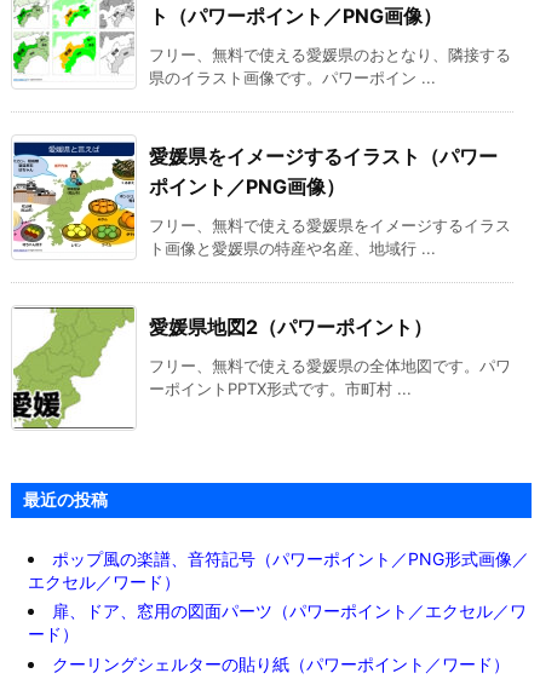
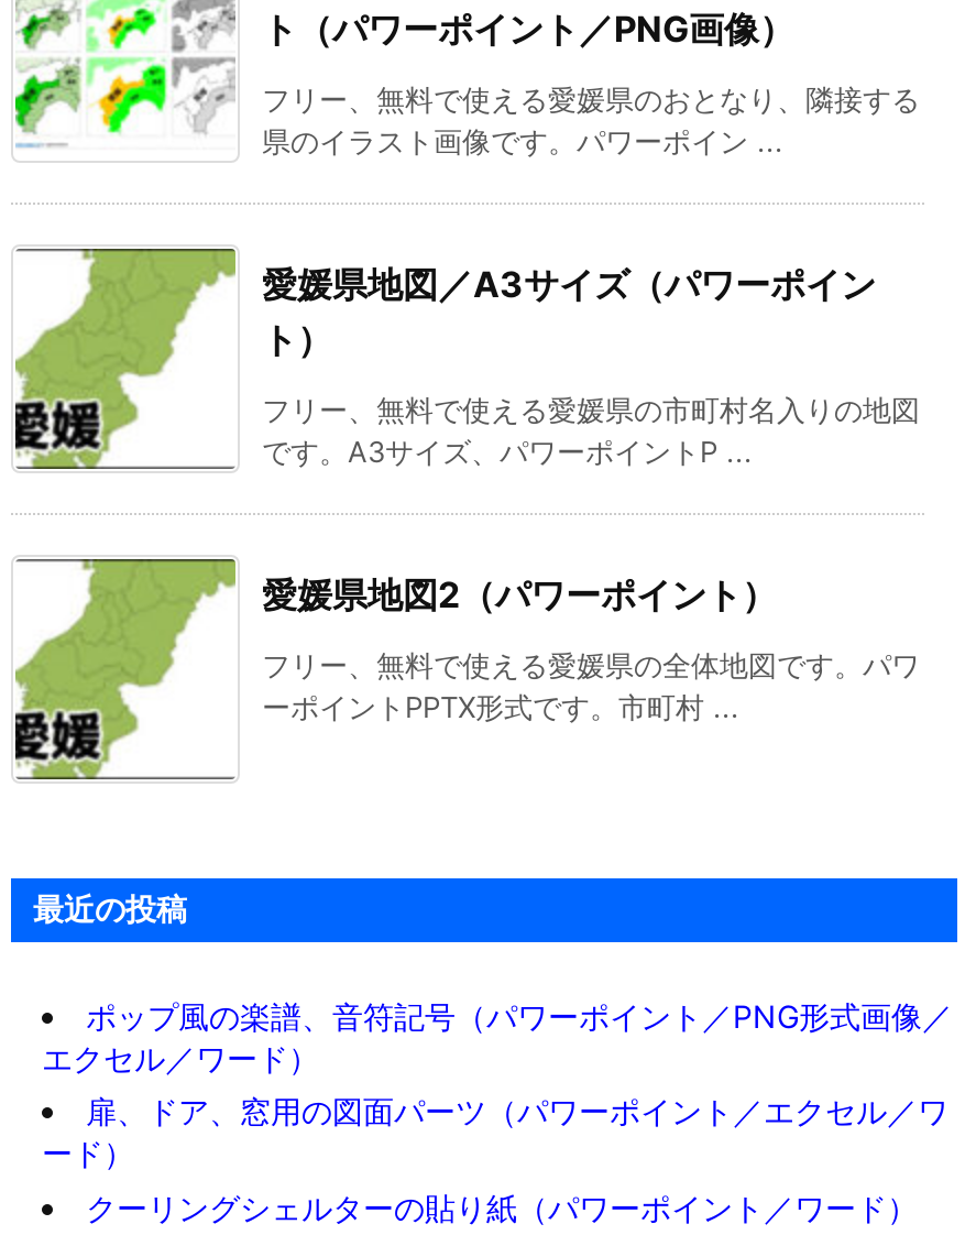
- [image]
- 愛媛県をイメージするイラスト（パワー
- ポイント／PNG画像）
+ [image]
+ 愛媛県地図／A3サイズ（パワーポイン
+ ト）

- フリー、無料で使える愛媛県をイメージするイラス
- ト画像と愛媛県の特産や名産、地域行 ...
+ フリー、無料で使える愛媛県の市町村名入りの地図
+ です。A3サイズ、パワーポイントP ...
